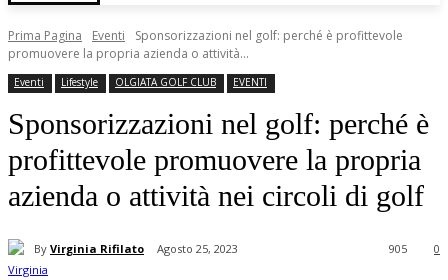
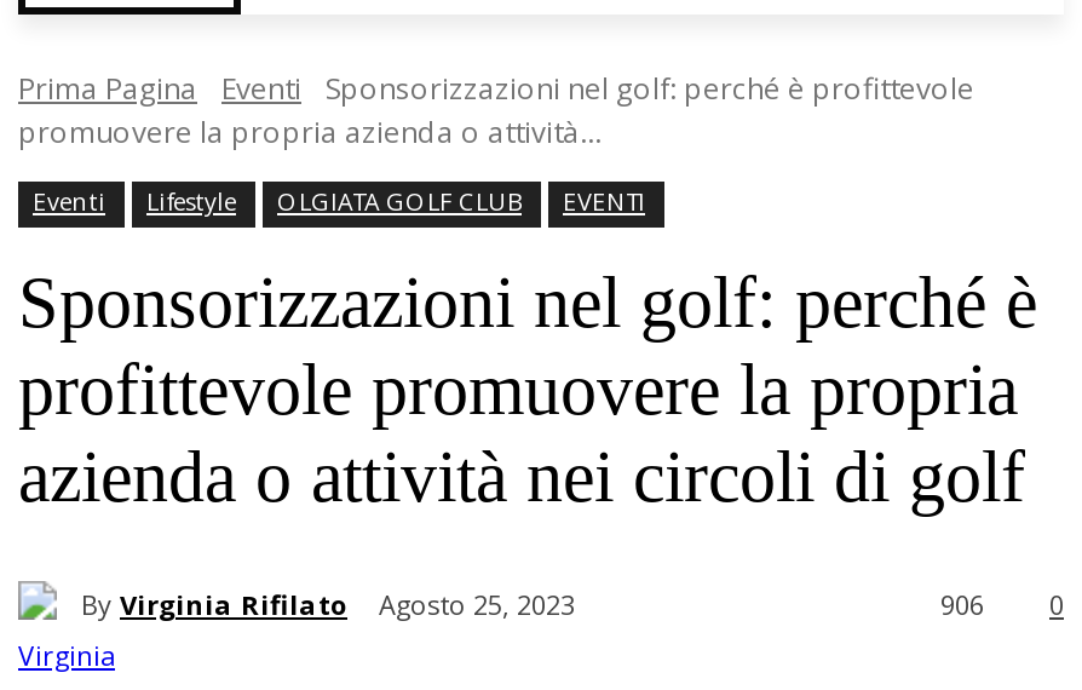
- 905 0
+ 906 0
